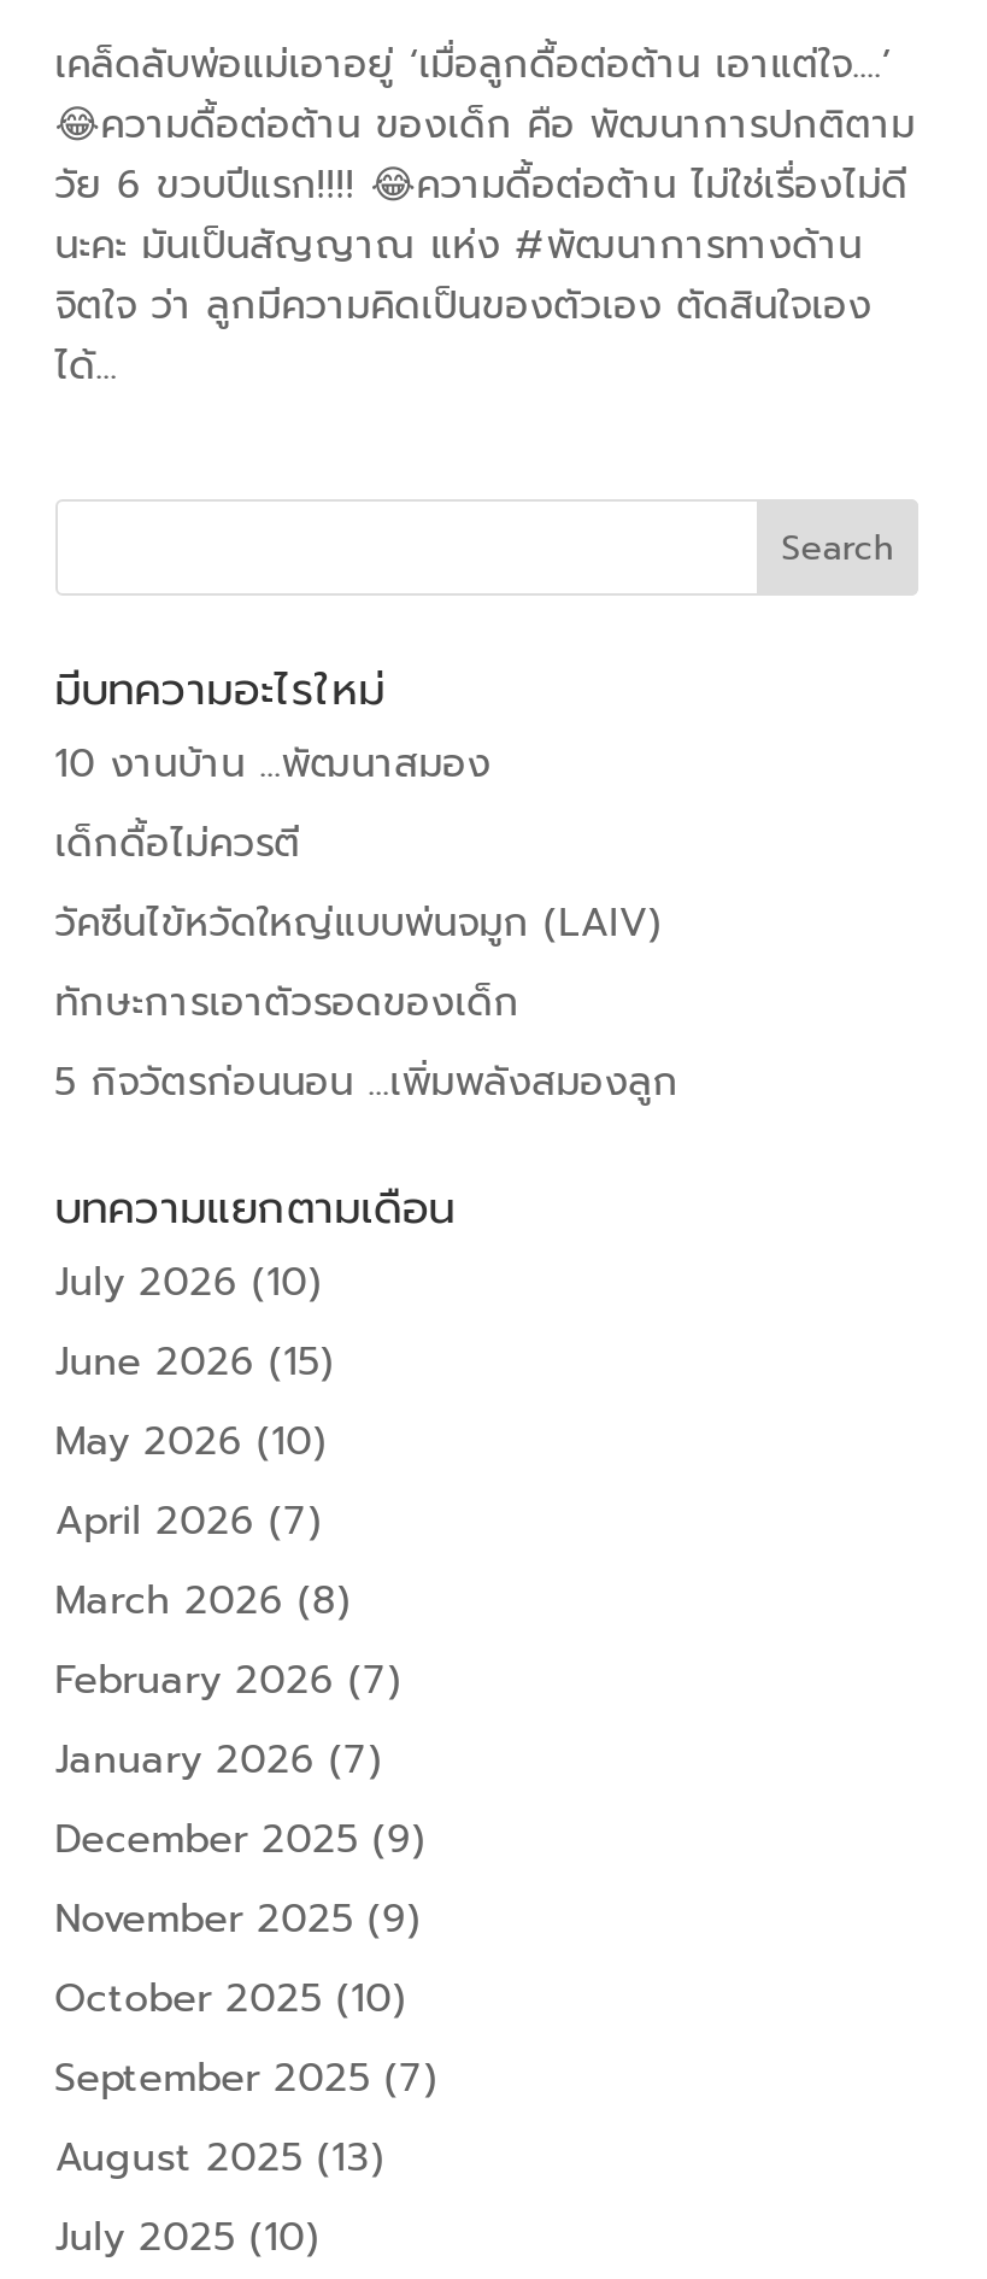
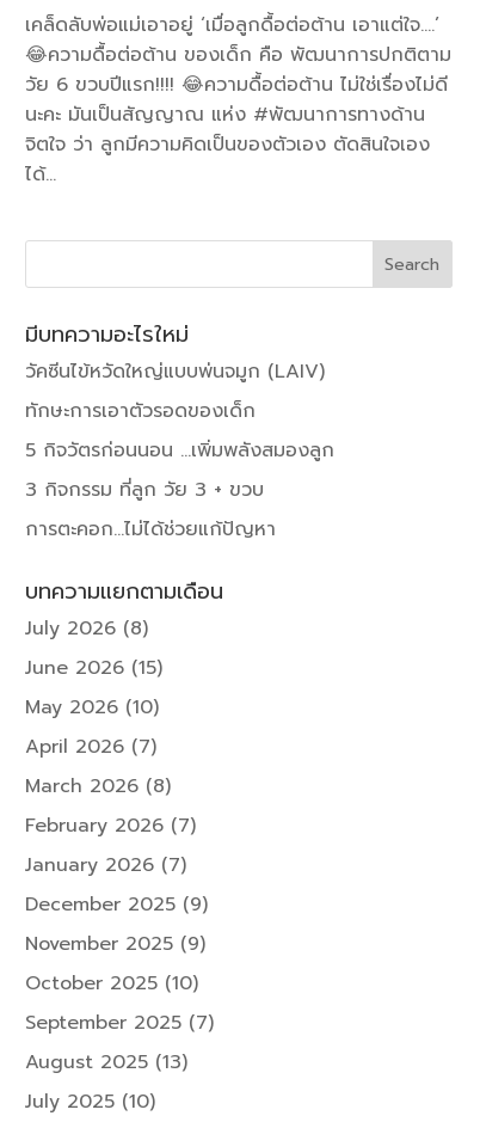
- 10 งานบ้าน …พัฒนาสมอง
- เด็กดื้อไม่ควรตี

moved up: วัคซีนไข้หวัดใหญ่แบบพ่นจมูก (LAIV) | ทักษะการเอาตัวรอดของเด็ก | 5 กิจวัตรก่อนนอน …เพิ่มพลังสมองลูก

+ 3 กิจกรรม ที่ลูก วัย 3 + ขวบ
+ การตะคอก…ไม่ได้ช่วยแก้ปัญหา

- July 2026 (10)
+ July 2026 (8)
